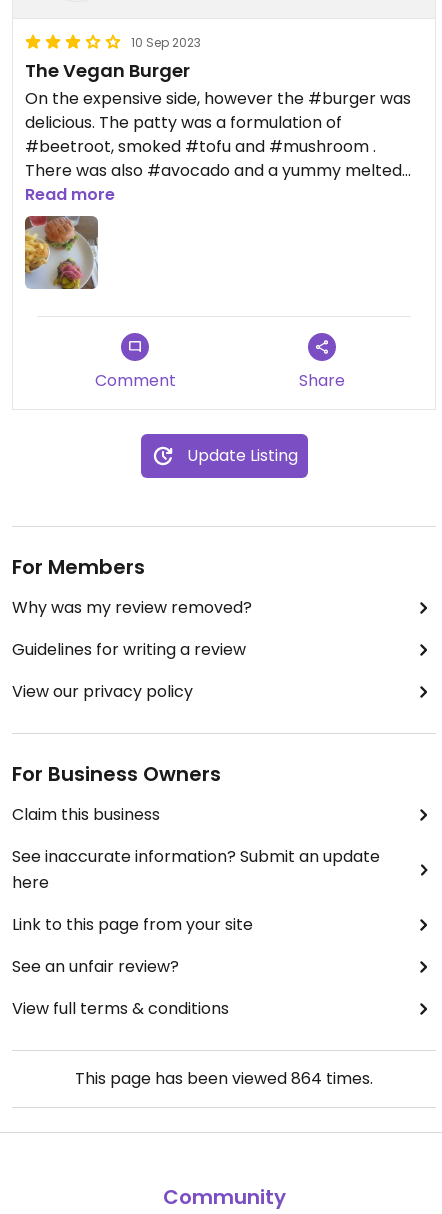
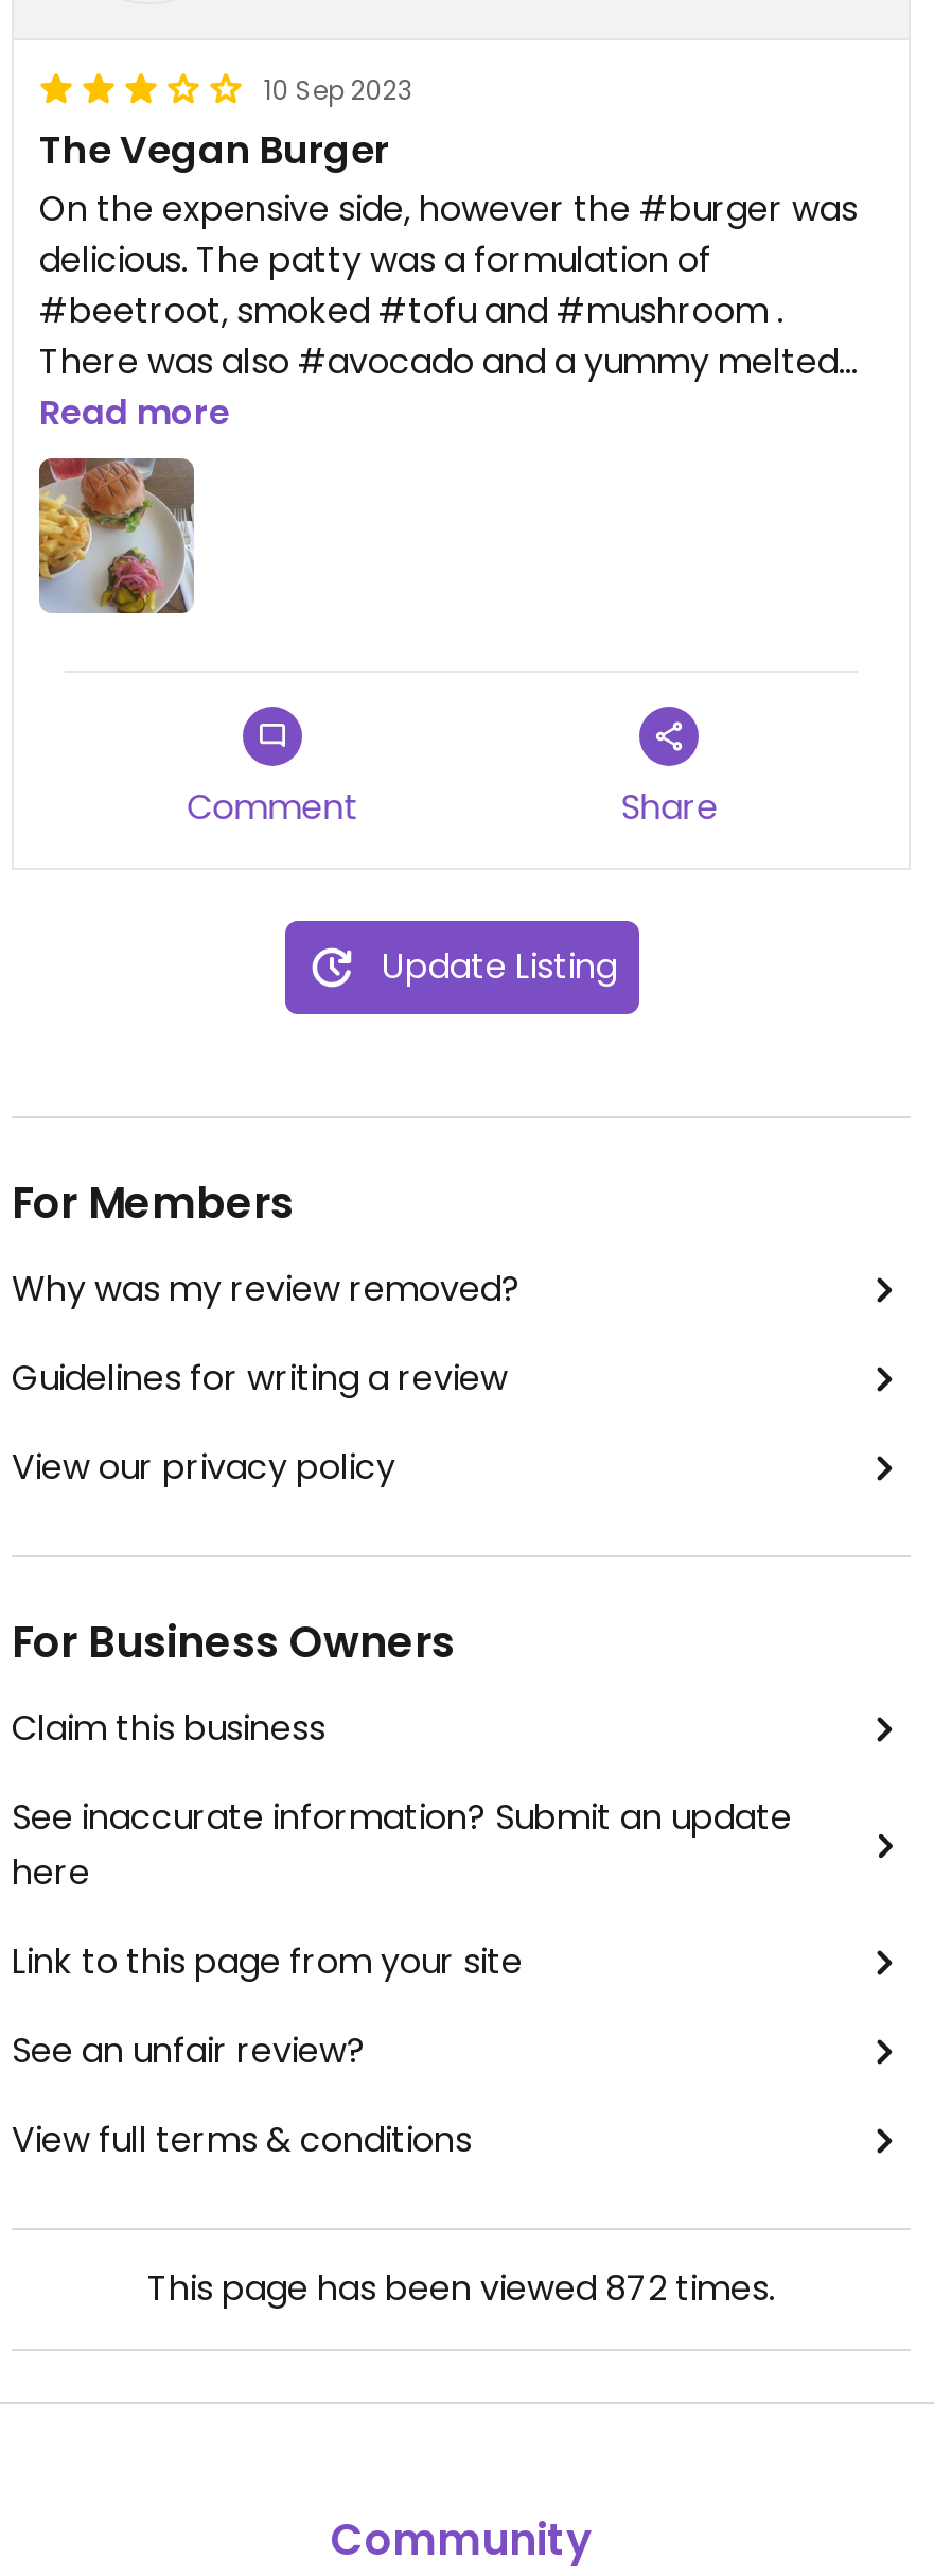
- This page has been viewed 864 times.
+ This page has been viewed 872 times.
